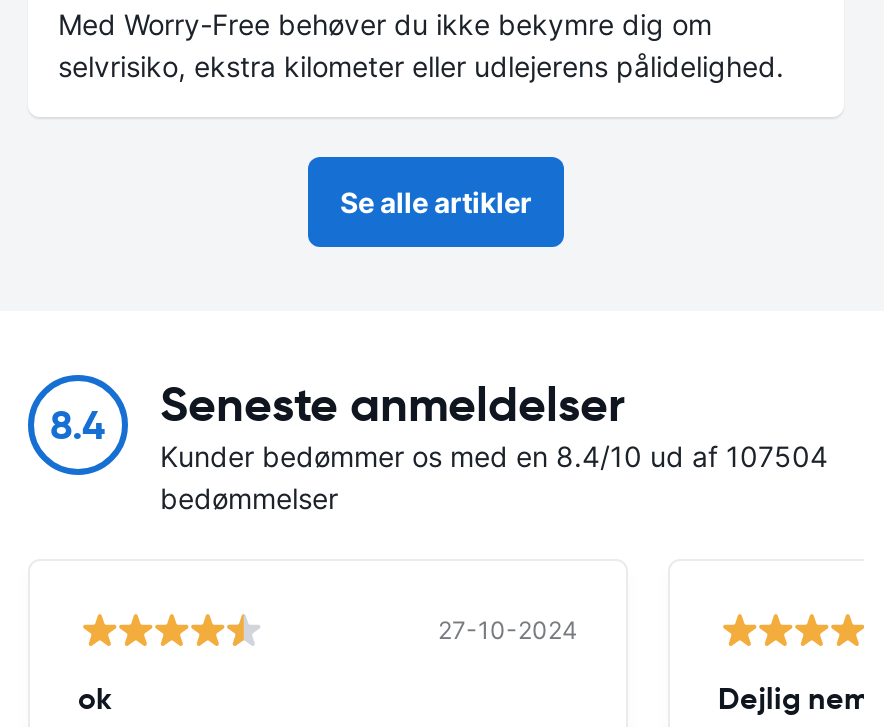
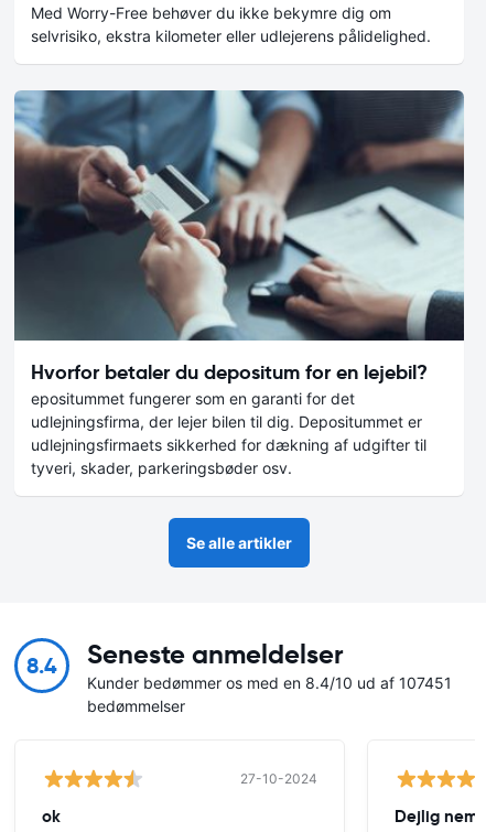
+ [image]
+ Hvorfor betaler du depositum for en lejebil?
+ epositummet fungerer som en garanti for det
+ udlejningsfirma, der lejer bilen til dig. Depositummet er
+ udlejningsfirmaets sikkerhed for dækning af udgifter til
+ tyveri, skader, parkeringsbøder osv.

- Kunder bedømmer os med en 8.4/10 ud af 107504
+ Kunder bedømmer os med en 8.4/10 ud af 107451
